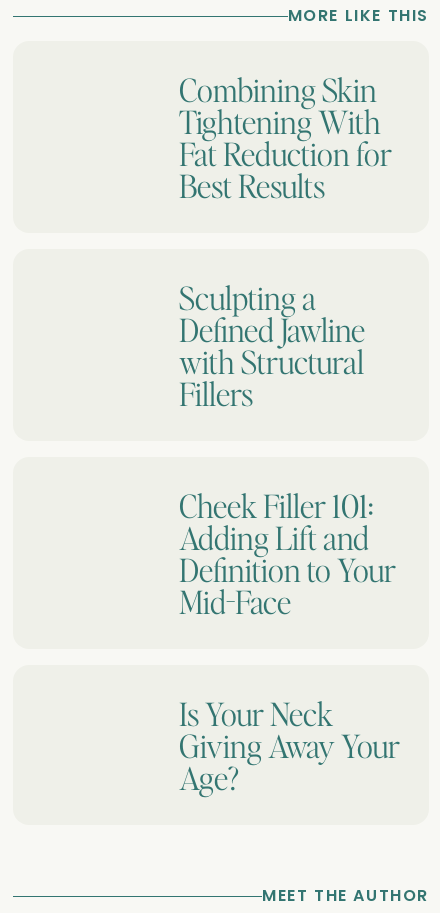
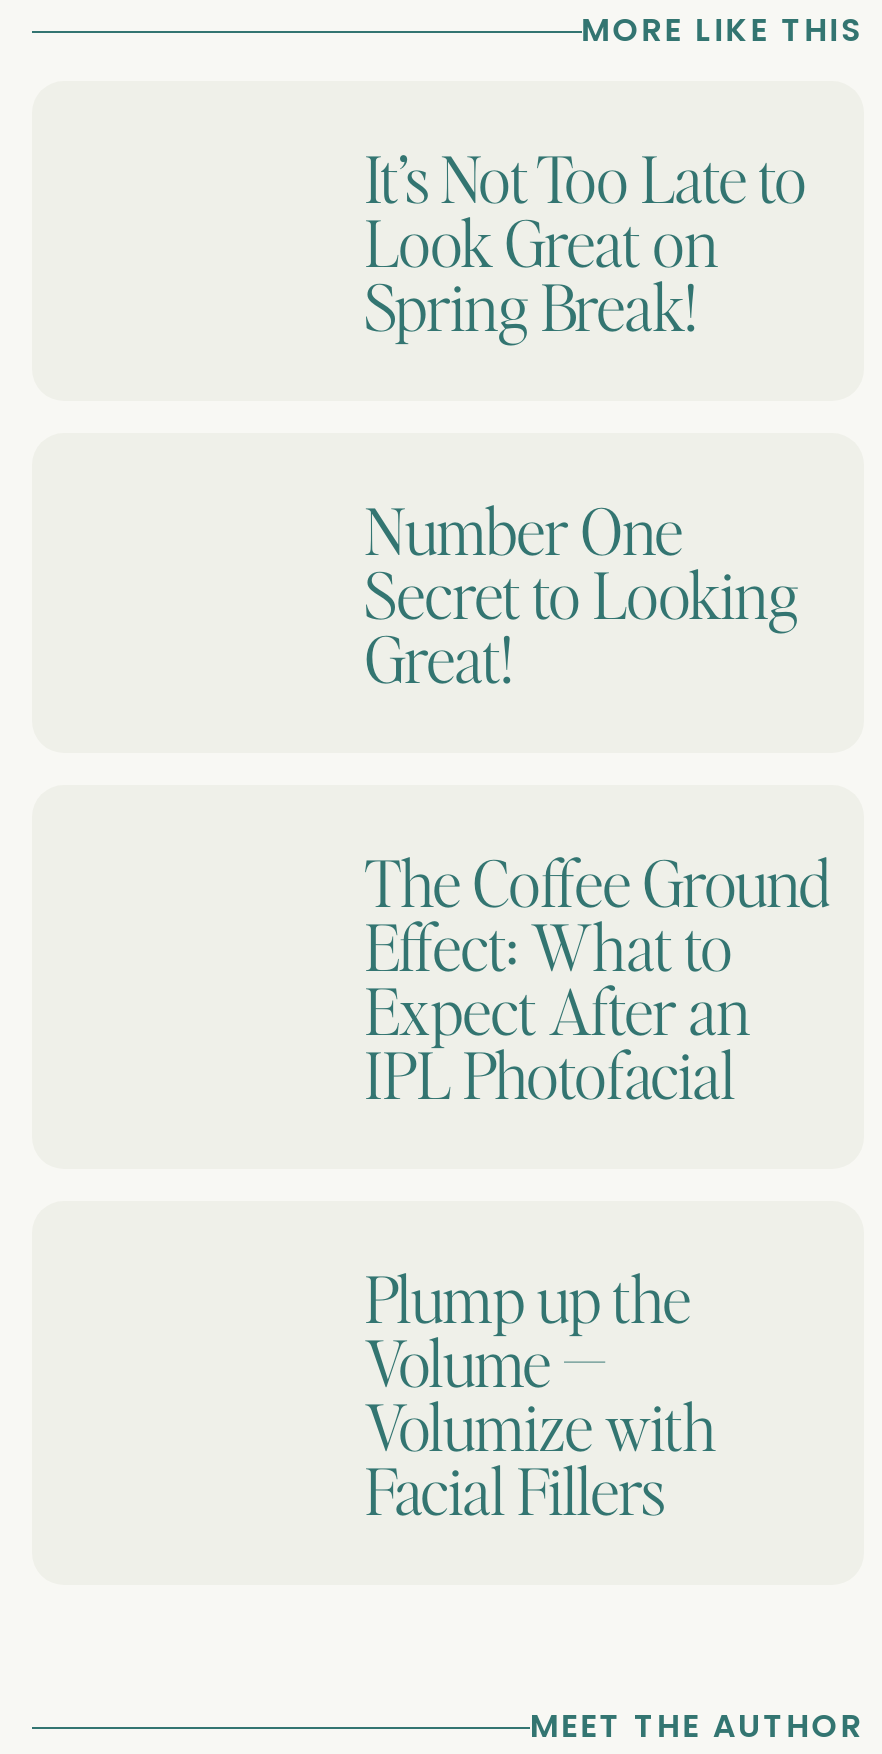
- Combining Skin
- Tightening With
- Fat Reduction for
- Best Results
+ It’s Not Too Late to
+ Look Great on
+ Spring Break!

- Sculpting a
- Defined Jawline
- with Structural
- Fillers
+ Number One
+ Secret to Looking
+ Great!

- Cheek Filler 101:
- Adding Lift and
- Definition to Your
- Mid-Face
+ The Coffee Ground
+ Effect: What to
+ Expect After an
+ IPL Photofacial

- Is Your Neck
- Giving Away Your
- Age?
+ Plump up the
+ Volume —
+ Volumize with
+ Facial Fillers
